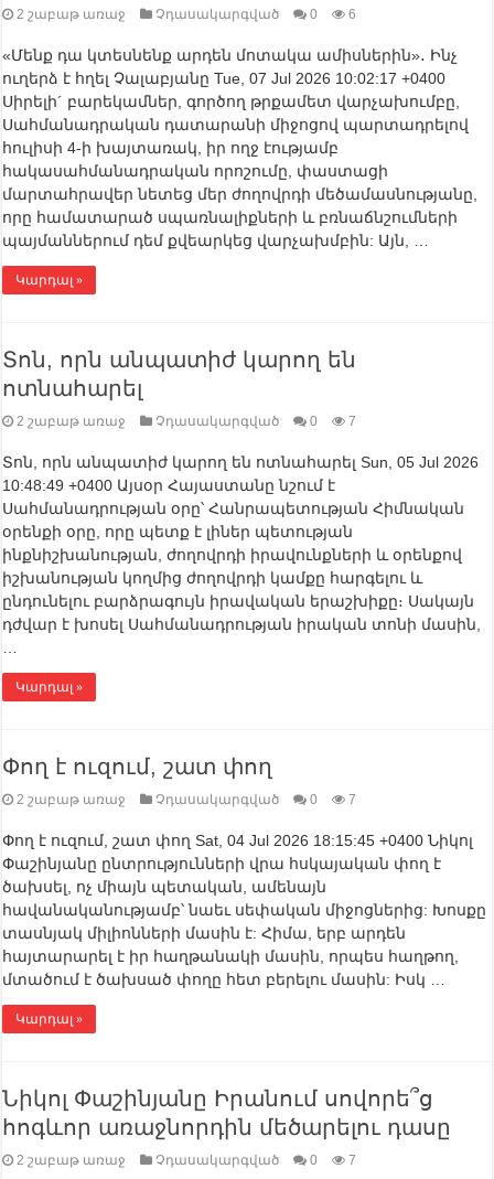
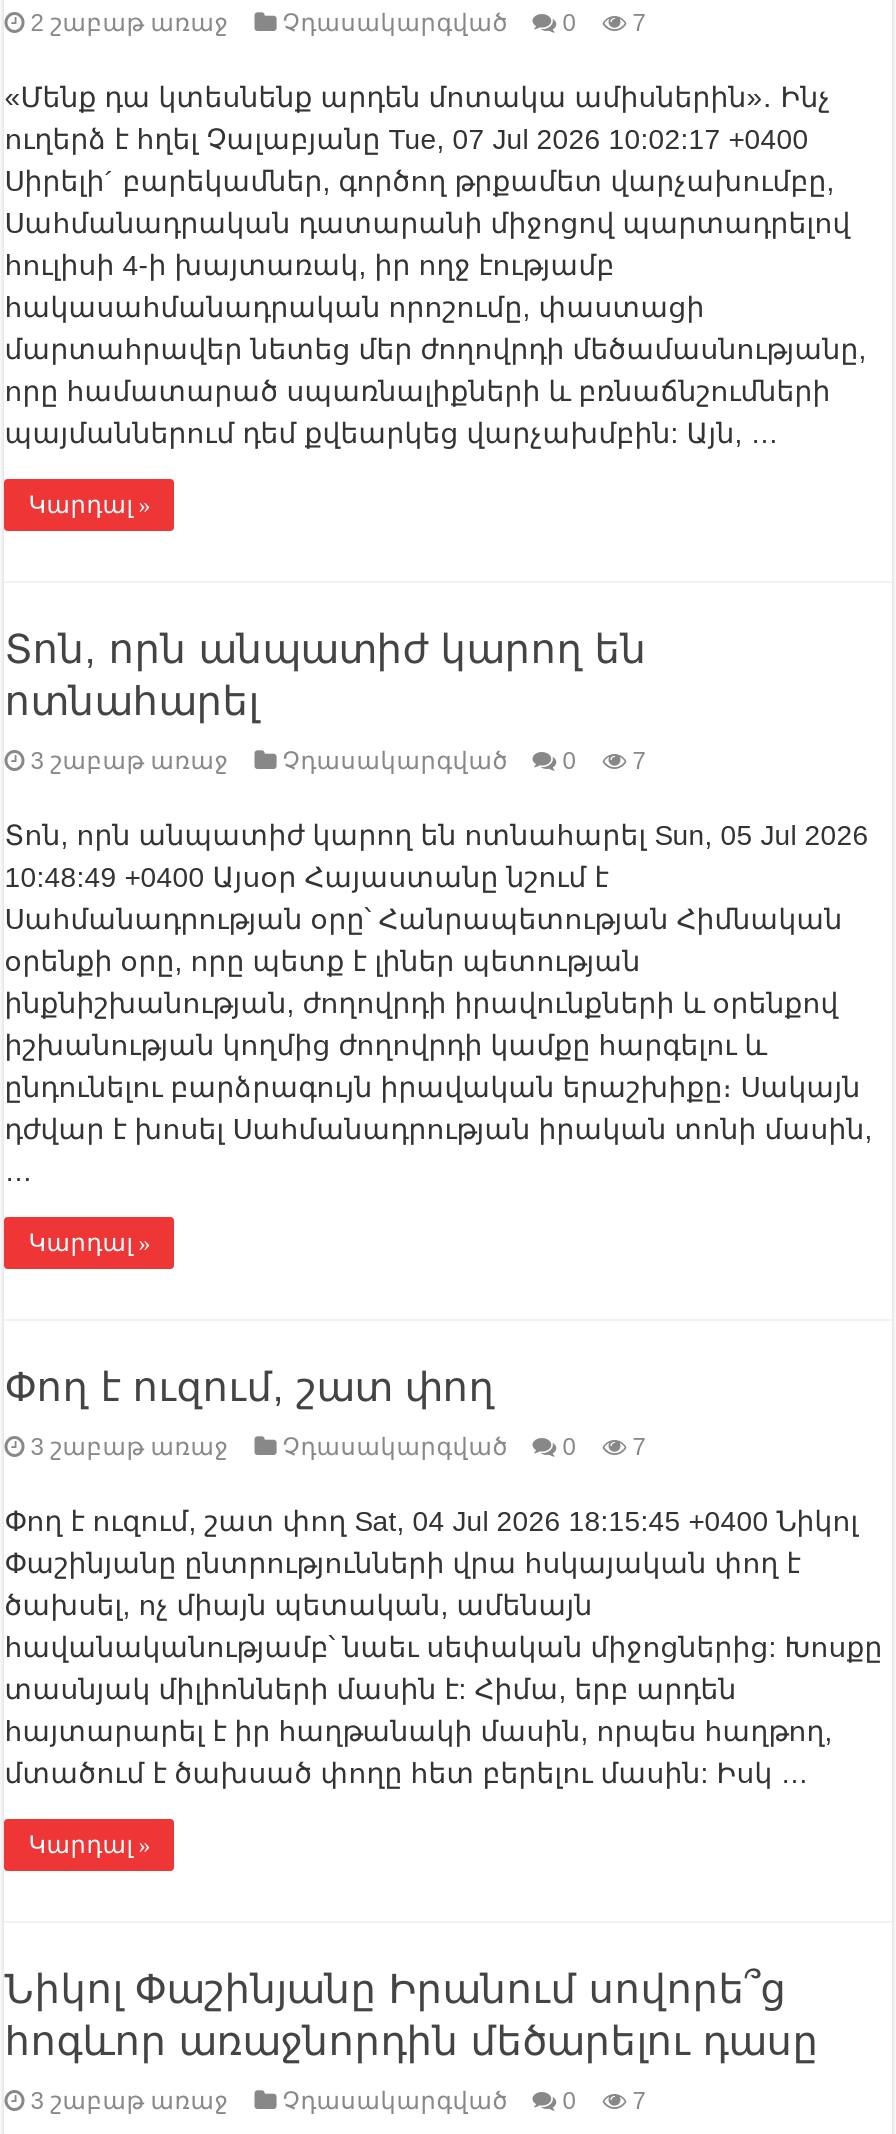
- 2 շաբաթ առաջ Չդասակարգված 0 6
+ 2 շաբաթ առաջ Չդասակարգված 0 7

- 2 շաբաթ առաջ Չդասակարգված 0 7
+ 3 շաբաթ առաջ Չդասակարգված 0 7

- 2 շաբաթ առաջ Չդասակարգված 0 7
+ 3 շաբաթ առաջ Չդասակարգված 0 7

- 2 շաբաթ առաջ Չդասակարգված 0 7
+ 3 շաբաթ առաջ Չդասակարգված 0 7
